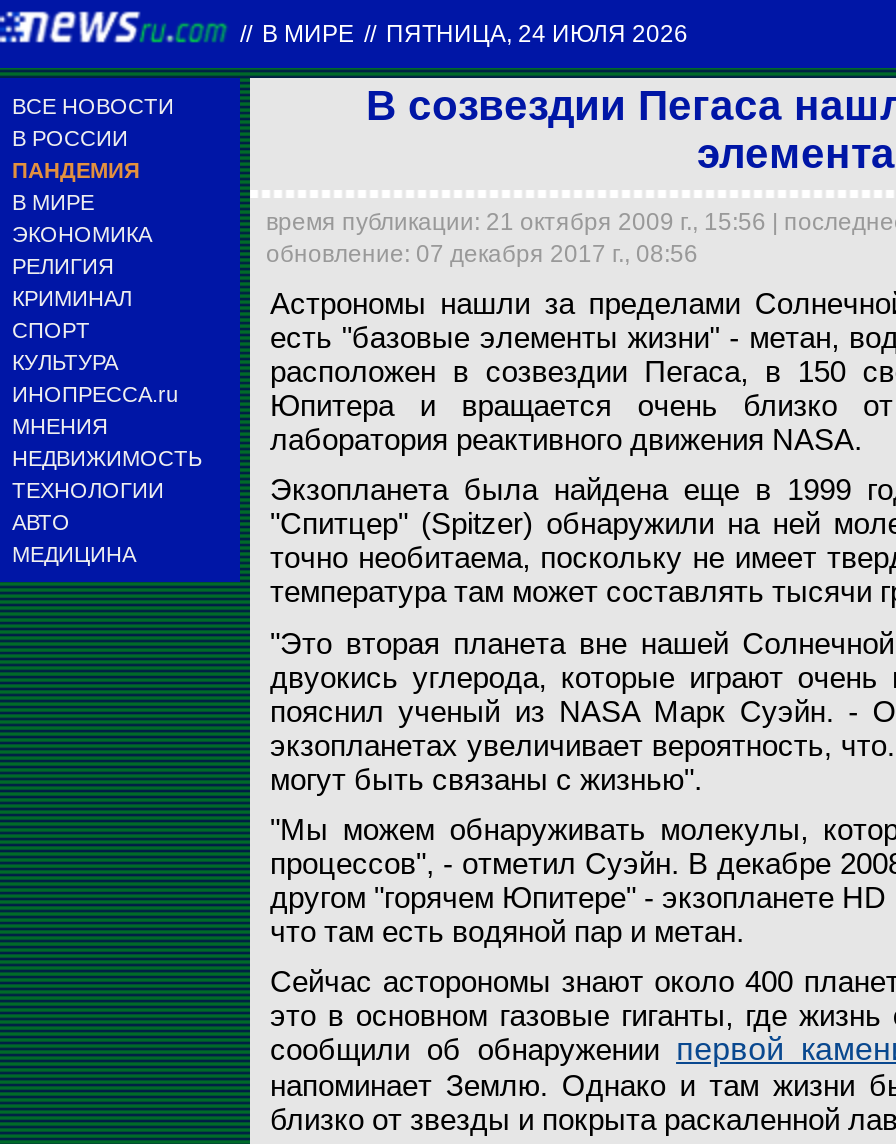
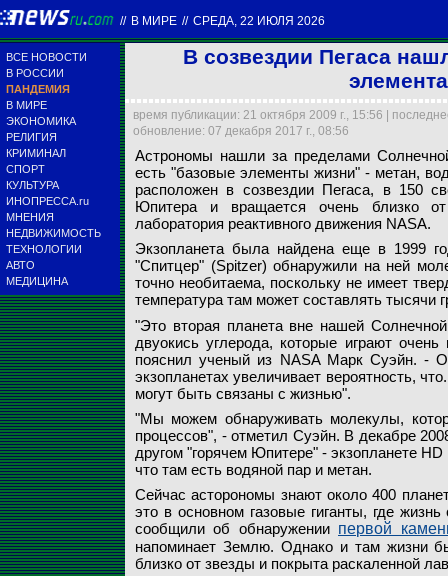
- // В МИРЕ // ПЯТНИЦА, 24 ИЮЛЯ 2026
+ // В МИРЕ // СРЕДА, 22 ИЮЛЯ 2026
